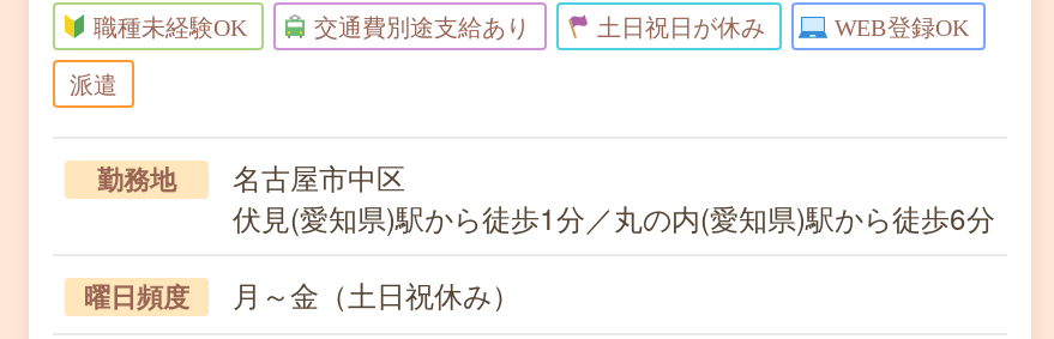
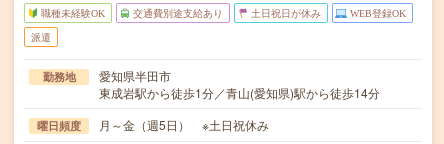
- 名古屋市中区
- 伏見(愛知県)駅から徒歩1分／丸の内(愛知県)駅から徒歩6分
+ 愛知県半田市
+ 東成岩駅から徒歩1分／青山(愛知県)駅から徒歩14分

- 月～金（土日祝休み）
+ 月～金（週5日） ※土日祝休み
